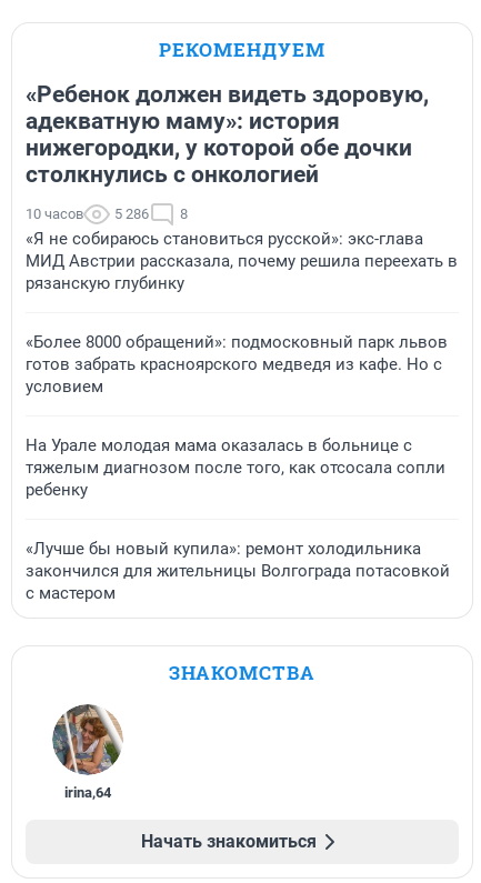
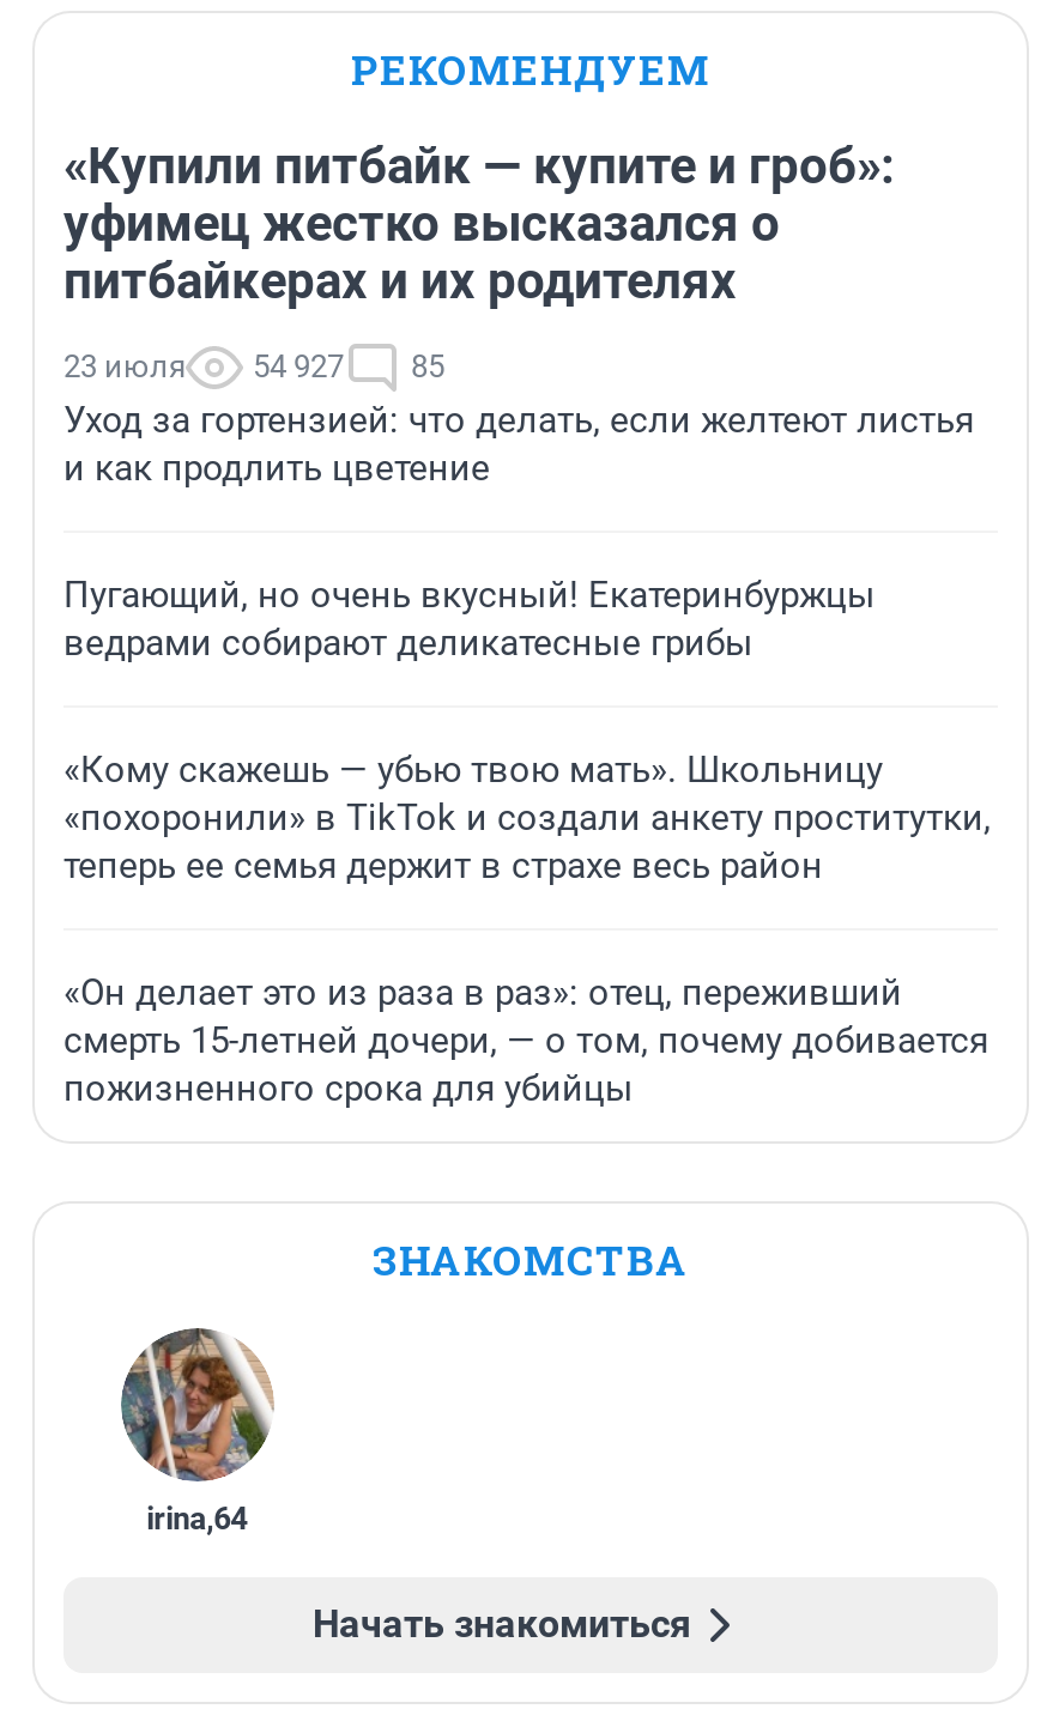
- «Ребенок должен видеть здоровую,
- адекватную маму»: история
- нижегородки, у которой обе дочки
- столкнулись с онкологией
+ «Купили питбайк — купите и гроб»:
+ уфимец жестко высказался о
+ питбайкерах и их родителях

- 10 часов
- 5 286
- 8
- «Я не собираюсь становиться русской»: экс-глава
- МИД Австрии рассказала, почему решила переехать в
- рязанскую глубинку
+ 23 июля
+ 54 927
+ 85
+ Уход за гортензией: что делать, если желтеют листья
+ и как продлить цветение

- «Более 8000 обращений»: подмосковный парк львов
- готов забрать красноярского медведя из кафе. Но с
- условием
+ Пугающий, но очень вкусный! Екатеринбуржцы
+ ведрами собирают деликатесные грибы

- На Урале молодая мама оказалась в больнице с
- тяжелым диагнозом после того, как отсосала сопли
- ребенку
+ «Кому скажешь — убью твою мать». Школьницу
+ «похоронили» в TikTok и создали анкету проститутки,
+ теперь ее семья держит в страхе весь район

- «Лучше бы новый купила»: ремонт холодильника
- закончился для жительницы Волгограда потасовкой
- с мастером
+ «Он делает это из раза в раз»: отец, переживший
+ смерть 15-летней дочери, — о том, почему добивается
+ пожизненного срока для убийцы
